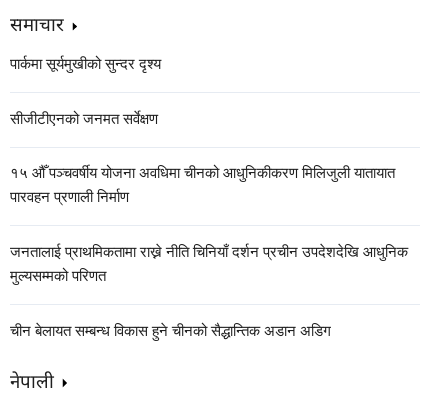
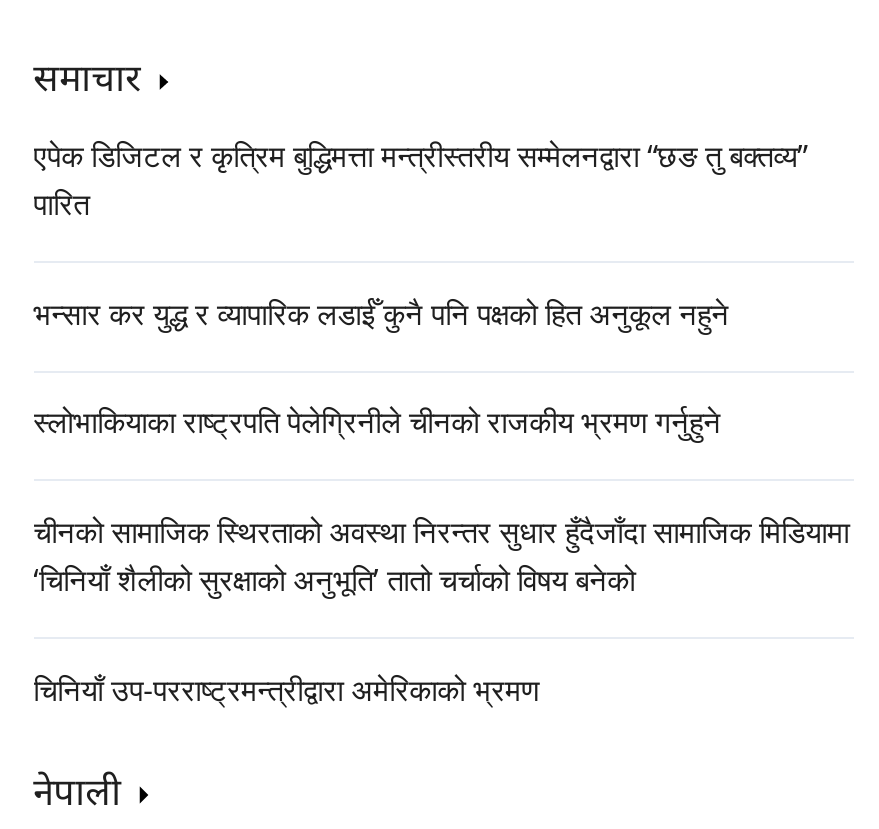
- पार्कमा सूर्यमुखीको सुन्दर दृश्य
+ एपेक डिजिटल र कृत्रिम बुद्धिमत्ता मन्त्रीस्तरीय सम्मेलनद्वारा “छङ तु बक्तव्य”
+ पारित

- सीजीटीएनको जनमत सर्वेक्षण
+ भन्सार कर युद्ध र व्यापारिक लडाईँ कुनै पनि पक्षको हित अनुकूल नहुने

- १५ औँ पञ्चवर्षीय योजना अवधिमा चीनको आधुनिकीकरण मिलिजुली यातायात
- पारवहन प्रणाली निर्माण
+ स्लोभाकियाका राष्ट्रपति पेलेग्रिनीले चीनको राजकीय भ्रमण गर्नुहुने

- जनतालाई प्राथमिकतामा राख्ने नीति चिनियाँ दर्शन प्रचीन उपदेशदेखि आधुनिक
- मुल्यसम्मको परिणत
+ चीनको सामाजिक स्थिरताको अवस्था निरन्तर सुधार हुँदैजाँदा सामाजिक मिडियामा
+ ‘चिनियाँ शैलीको सुरक्षाको अनुभूति’ तातो चर्चाको विषय बनेको

- चीन बेलायत सम्बन्ध विकास हुने चीनको सैद्धान्तिक अडान अडिग
+ चिनियाँ उप-परराष्ट्रमन्त्रीद्वारा अमेरिकाको भ्रमण
